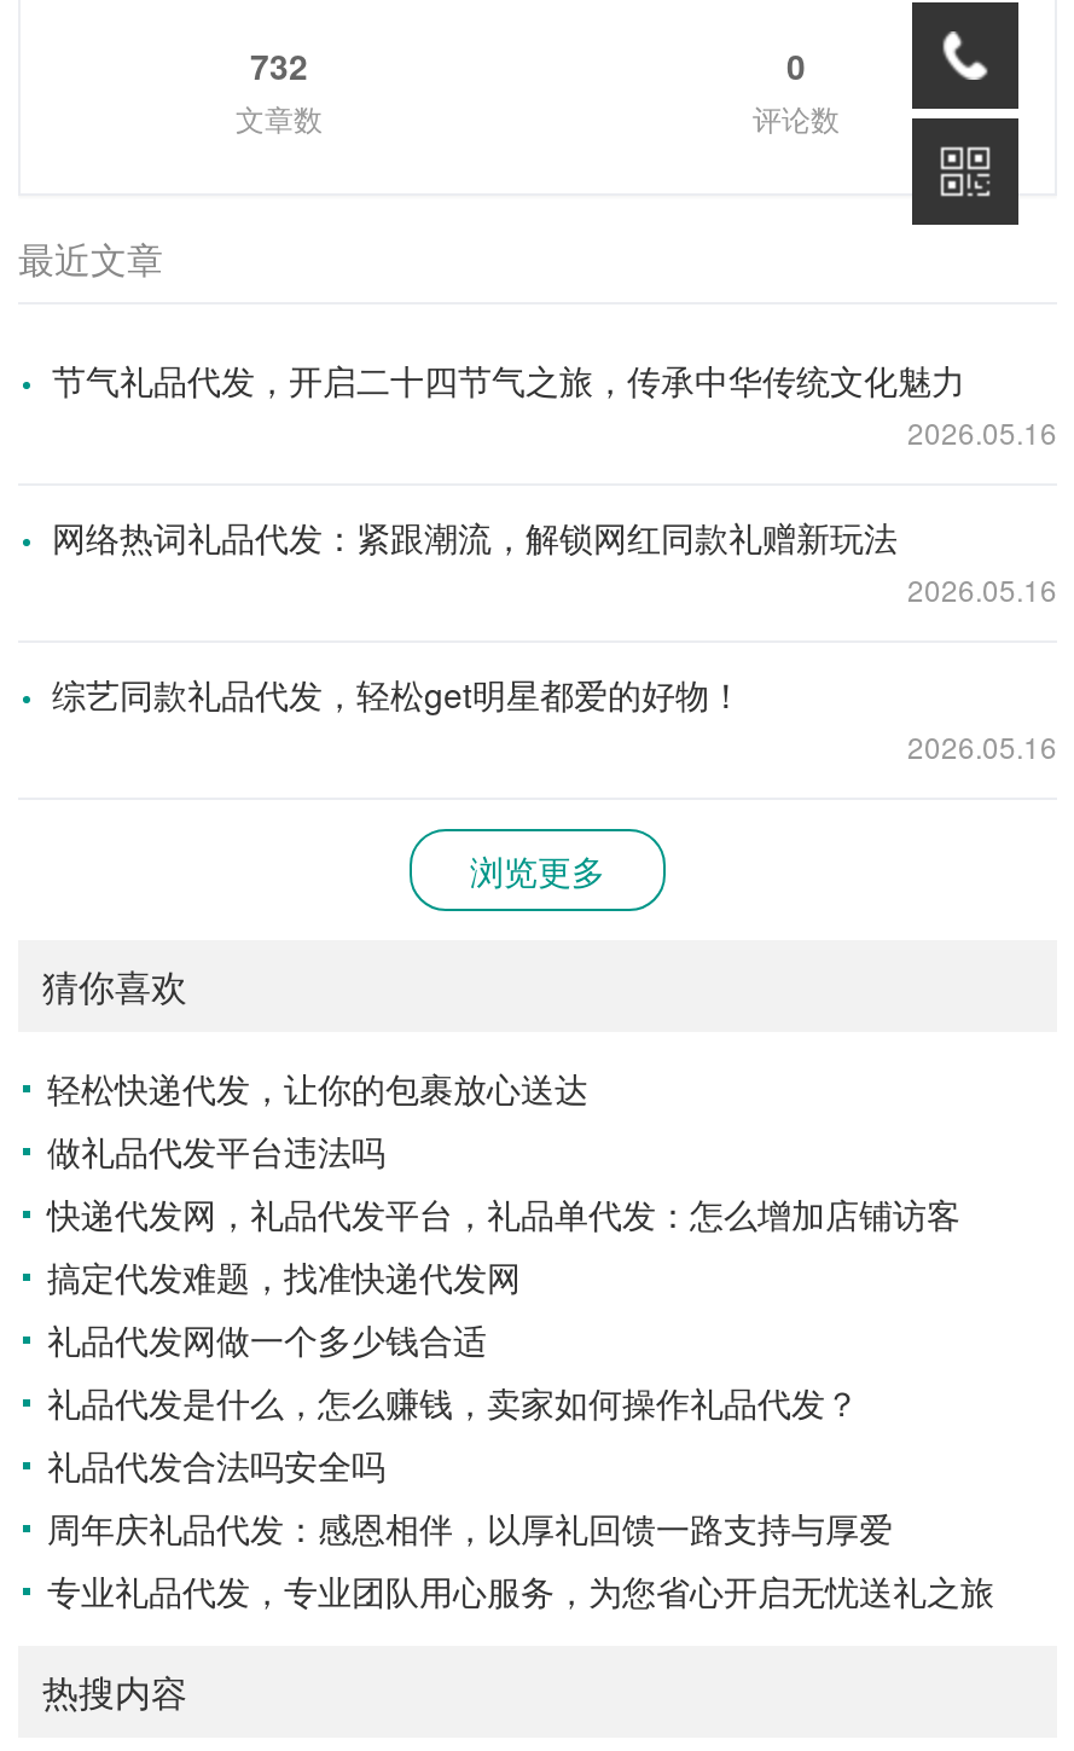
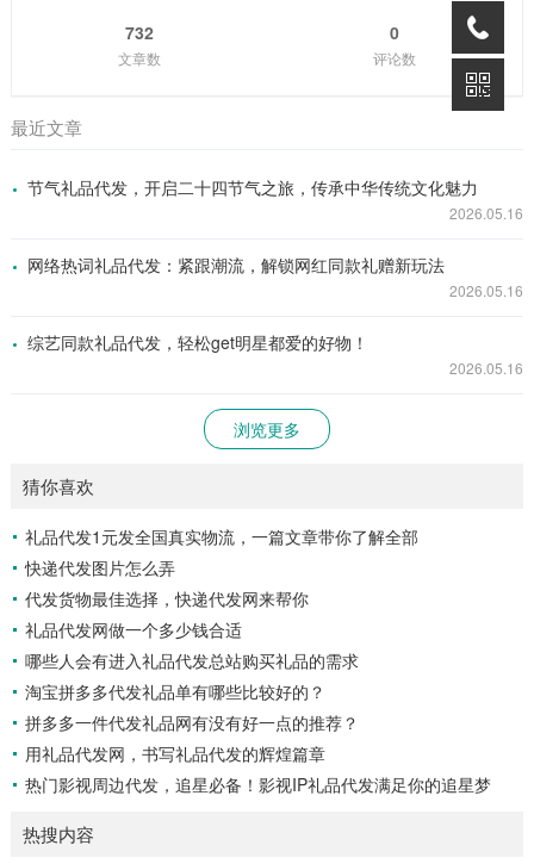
- 轻松快递代发，让你的包裹放心送达
- 做礼品代发平台违法吗
- 快递代发网，礼品代发平台，礼品单代发：怎么增加店铺访客
- 搞定代发难题，找准快递代发网
+ 礼品代发1元发全国真实物流，一篇文章带你了解全部
+ 快递代发图片怎么弄
+ 代发货物最佳选择，快递代发网来帮你

moved up: 礼品代发网做一个多少钱合适

- 礼品代发是什么，怎么赚钱，卖家如何操作礼品代发？
- 礼品代发合法吗安全吗
- 周年庆礼品代发：感恩相伴，以厚礼回馈一路支持与厚爱
- 专业礼品代发，专业团队用心服务，为您省心开启无忧送礼之旅
+ 哪些人会有进入礼品代发总站购买礼品的需求
+ 淘宝拼多多代发礼品单有哪些比较好的？
+ 拼多多一件代发礼品网有没有好一点的推荐？
+ 用礼品代发网，书写礼品代发的辉煌篇章
+ 热门影视周边代发，追星必备！影视IP礼品代发满足你的追星梦
